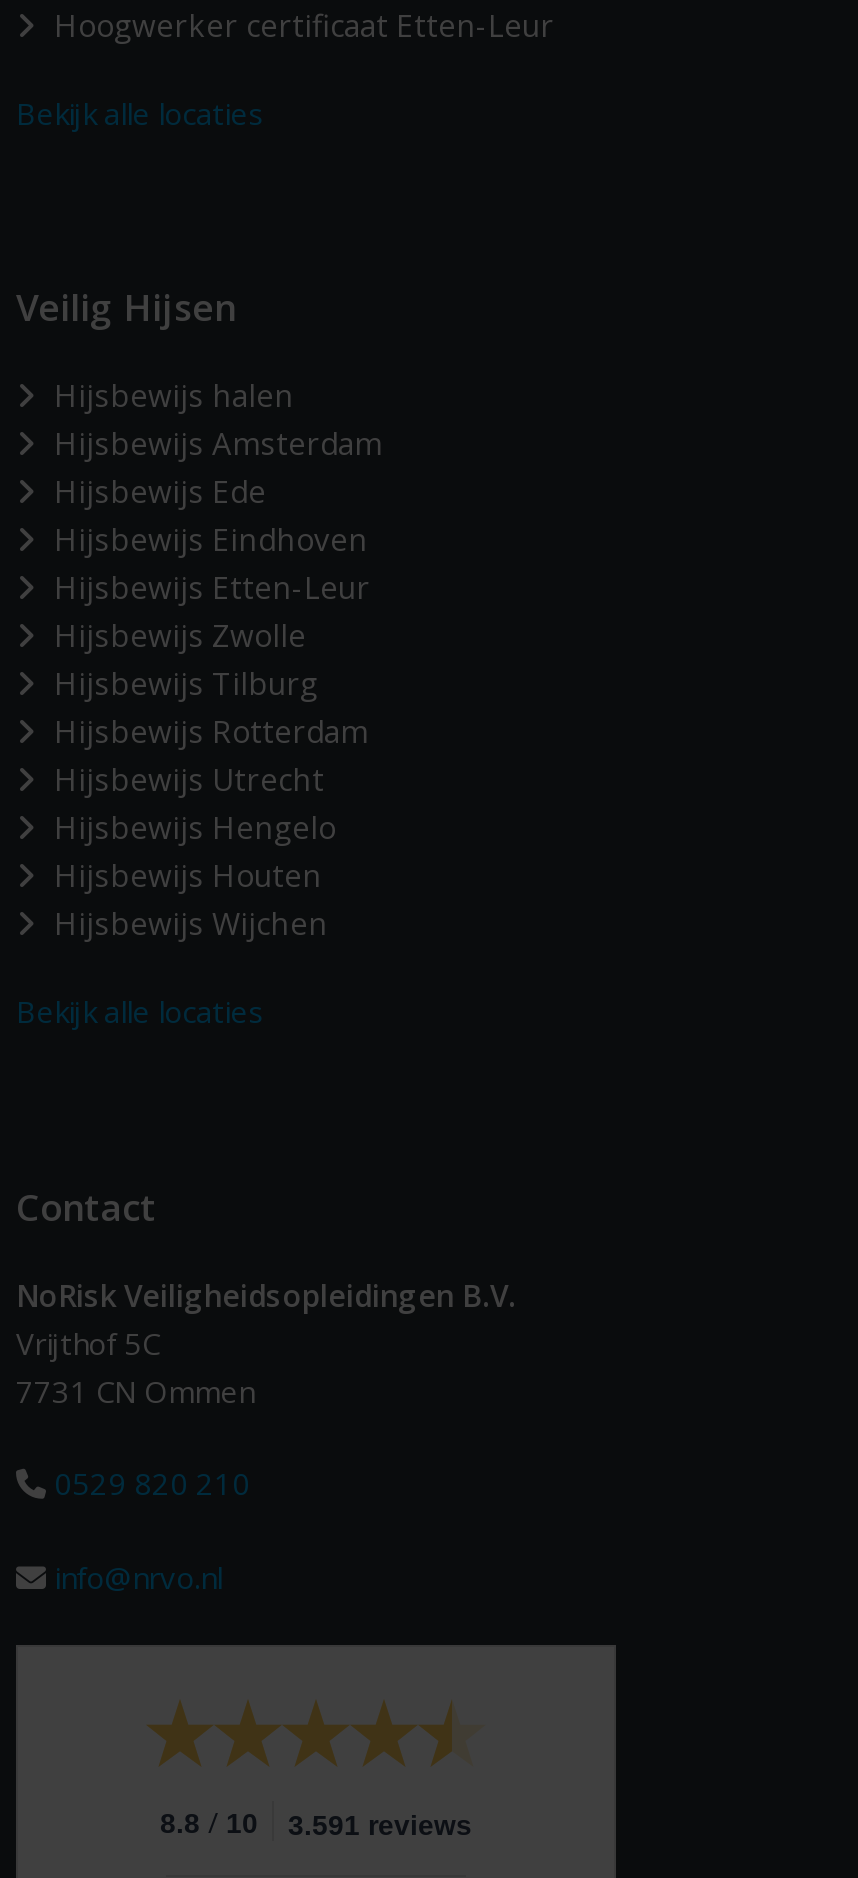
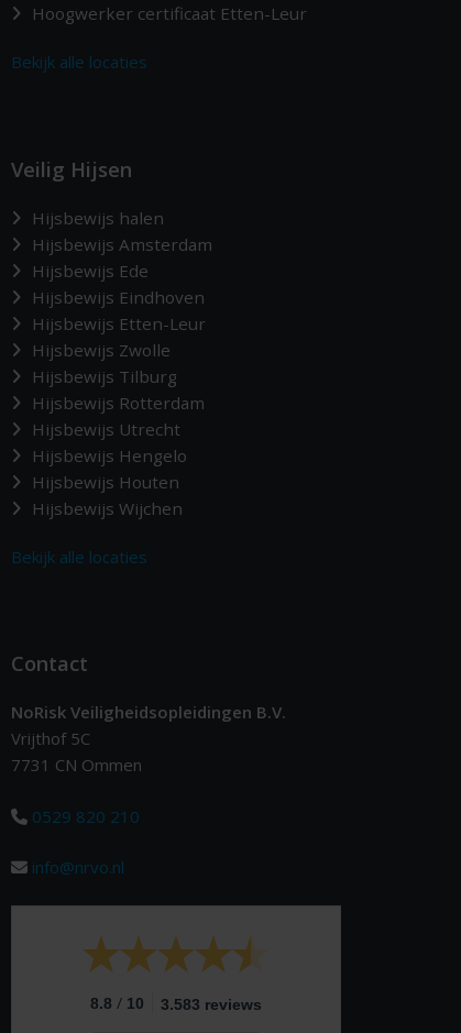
- 8.8 / 10 3.591 reviews
+ 8.8 / 10 3.583 reviews
